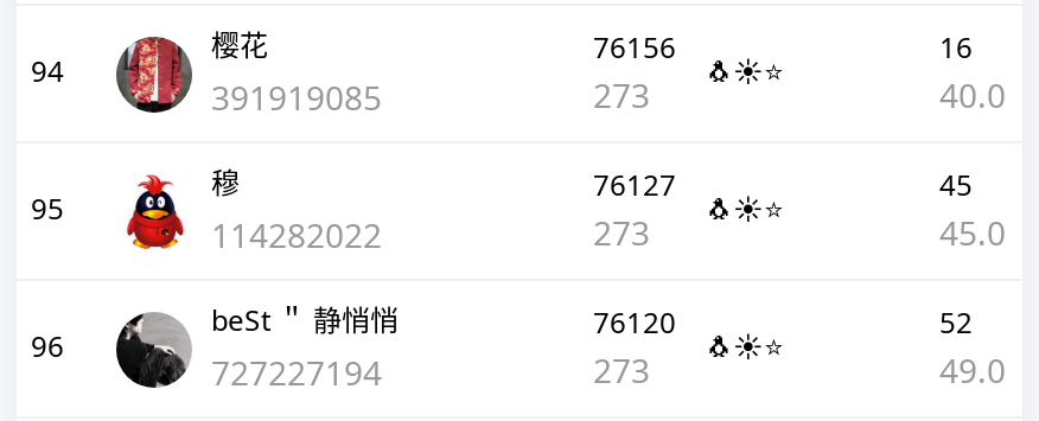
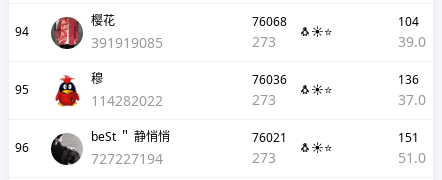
- 76156
+ 76068

- 16
+ 104

- 40.0
+ 39.0

- 76127
+ 76036

- 45
+ 136

- 45.0
+ 37.0

- 76120
+ 76021

- 52
+ 151

- 49.0
+ 51.0
